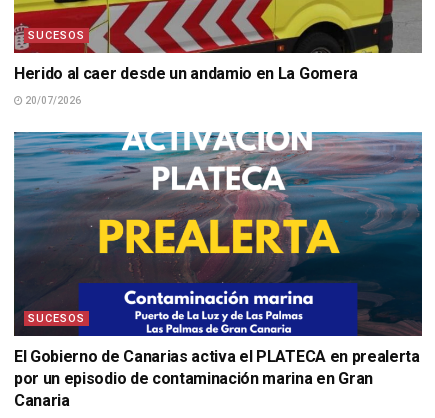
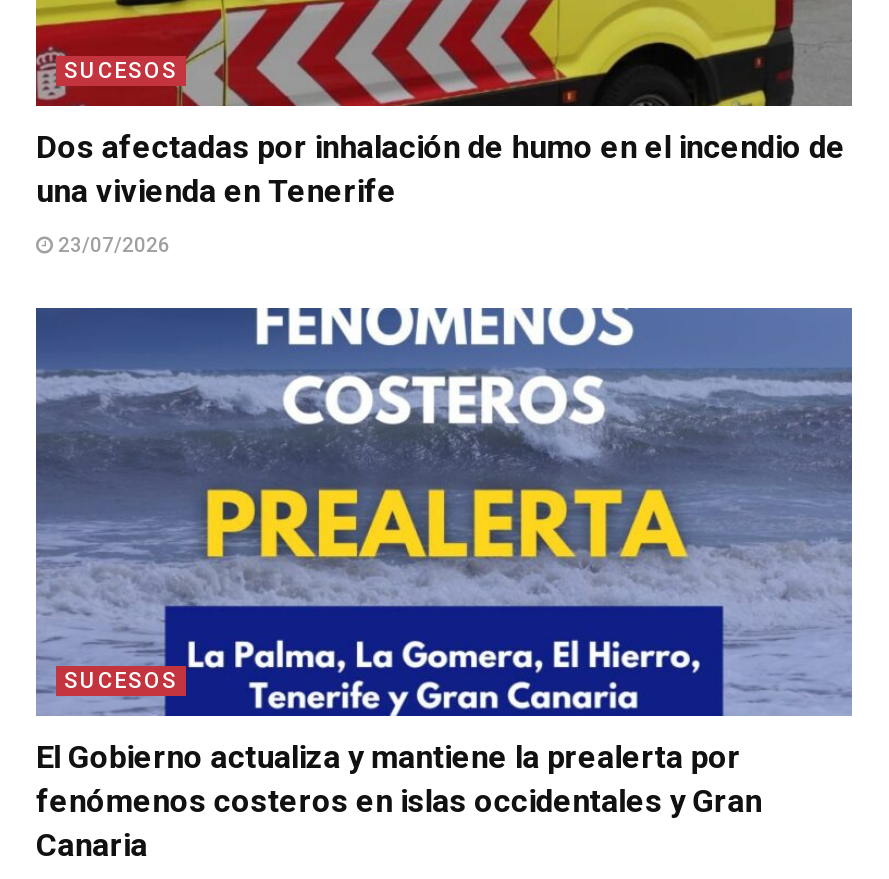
- Herido al caer desde un andamio en La Gomera
+ Dos afectadas por inhalación de humo en el incendio de
+ una vivienda en Tenerife

- 20/07/2026
+ 23/07/2026

- [image]
- El Gobierno de Canarias activa el PLATECA en prealerta
- por un episodio de contaminación marina en Gran
+ [image]
+ El Gobierno actualiza y mantiene la prealerta por
+ fenómenos costeros en islas occidentales y Gran
